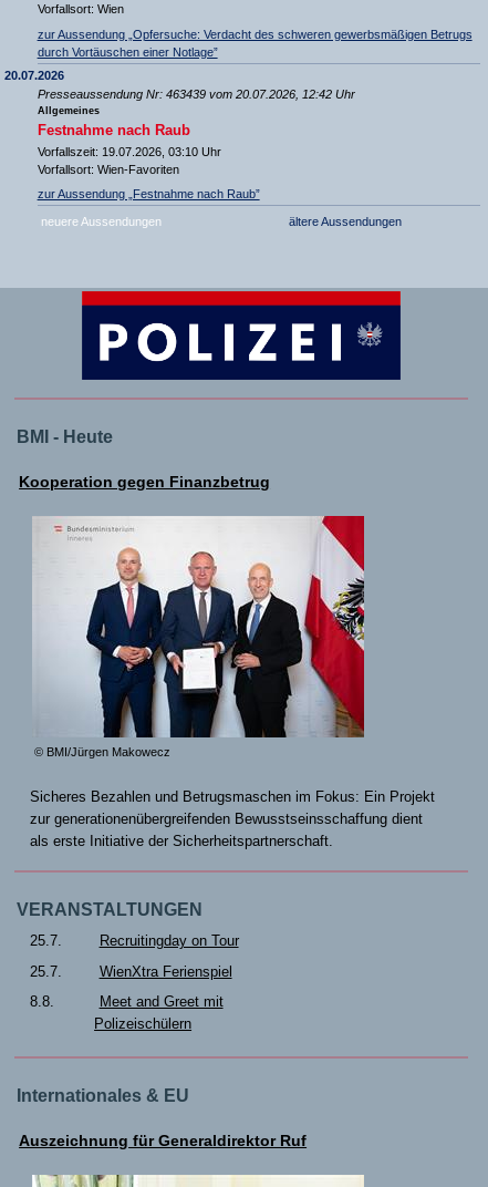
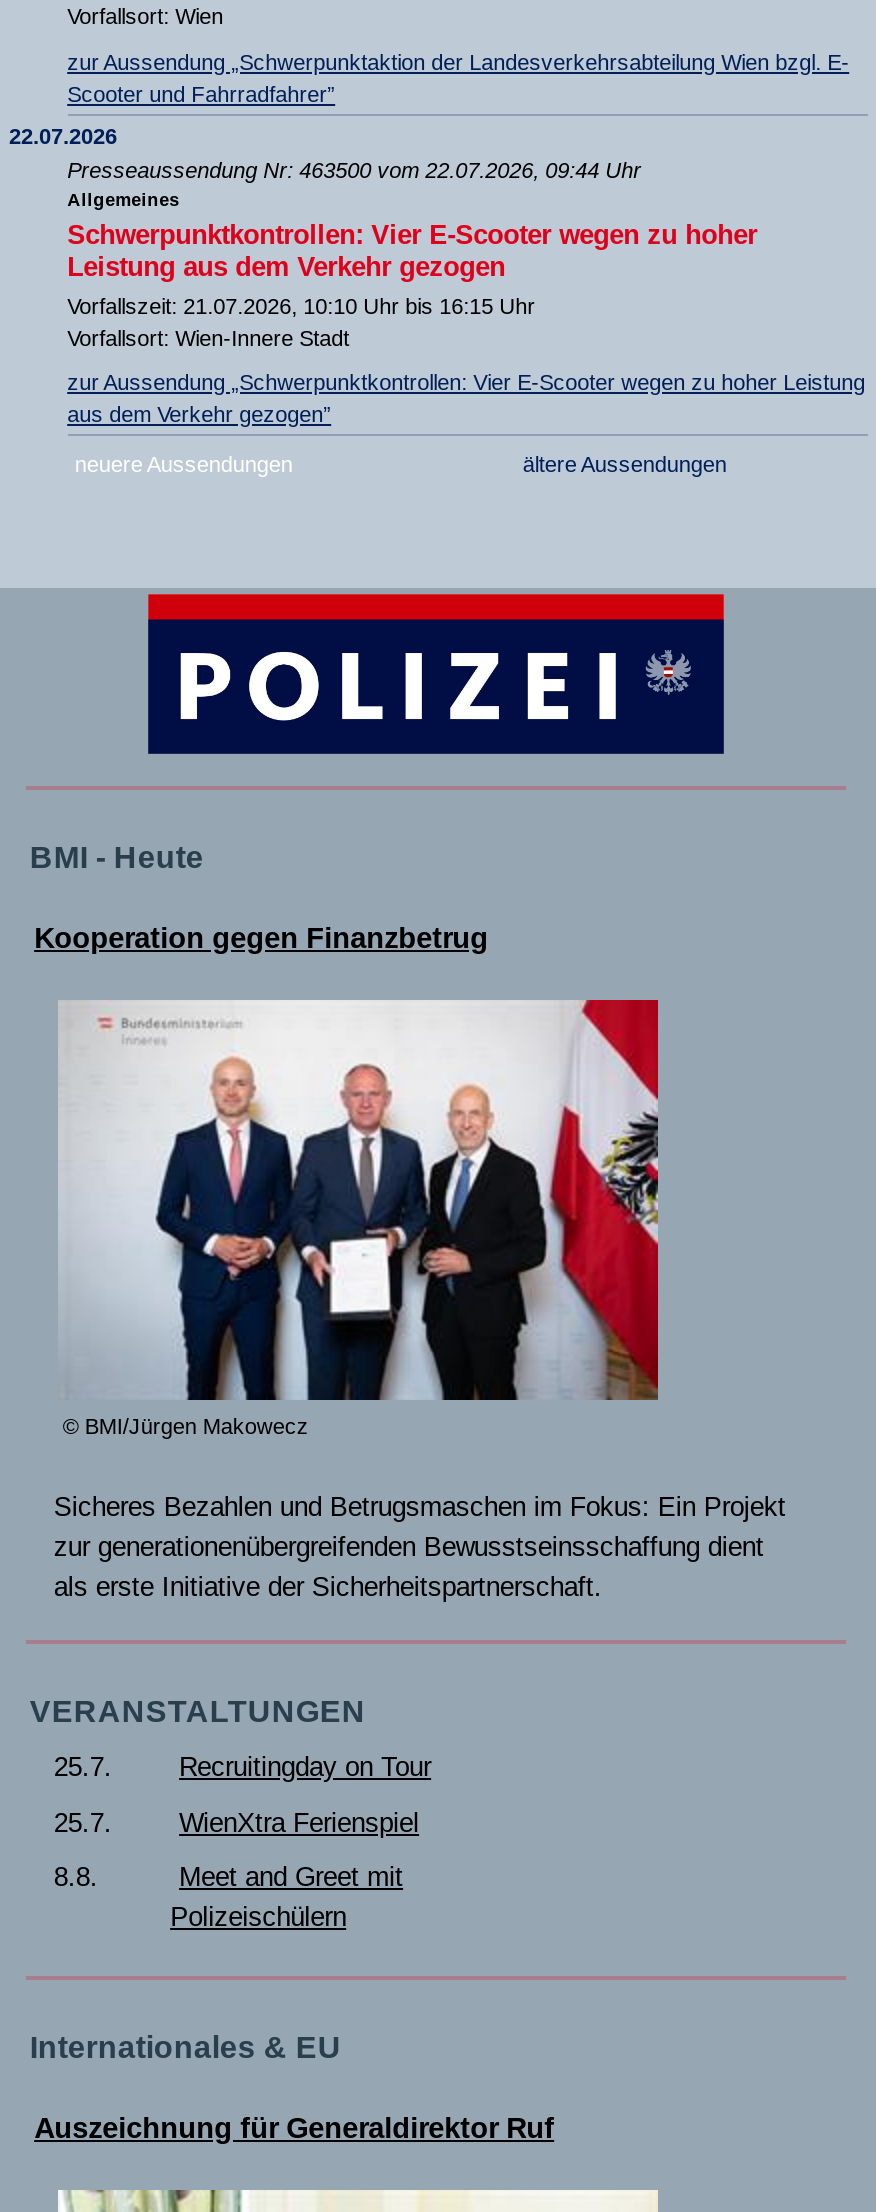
- zur Aussendung „Opfersuche: Verdacht des schweren gewerbsmäßigen Betrugs
- durch Vortäuschen einer Notlage”
+ zur Aussendung „Schwerpunktaktion der Landesverkehrsabteilung Wien bzgl. E-
+ Scooter und Fahrradfahrer”

- 20.07.2026
- Presseaussendung Nr: 463439 vom 20.07.2026, 12:42 Uhr
+ 22.07.2026
+ Presseaussendung Nr: 463500 vom 22.07.2026, 09:44 Uhr

- Festnahme nach Raub
- Vorfallszeit: 19.07.2026, 03:10 Uhr
- Vorfallsort: Wien-Favoriten
+ Schwerpunktkontrollen: Vier E-Scooter wegen zu hoher
+ Leistung aus dem Verkehr gezogen
+ Vorfallszeit: 21.07.2026, 10:10 Uhr bis 16:15 Uhr
+ Vorfallsort: Wien-Innere Stadt

- zur Aussendung „Festnahme nach Raub”
+ zur Aussendung „Schwerpunktkontrollen: Vier E-Scooter wegen zu hoher Leistung
+ aus dem Verkehr gezogen”
